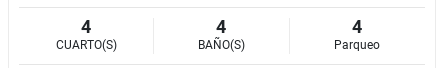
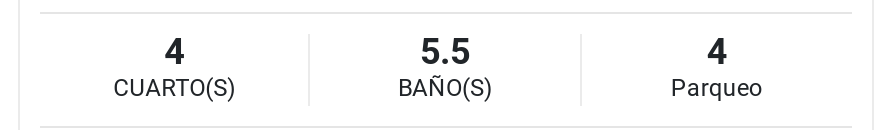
- 4
+ 5.5
